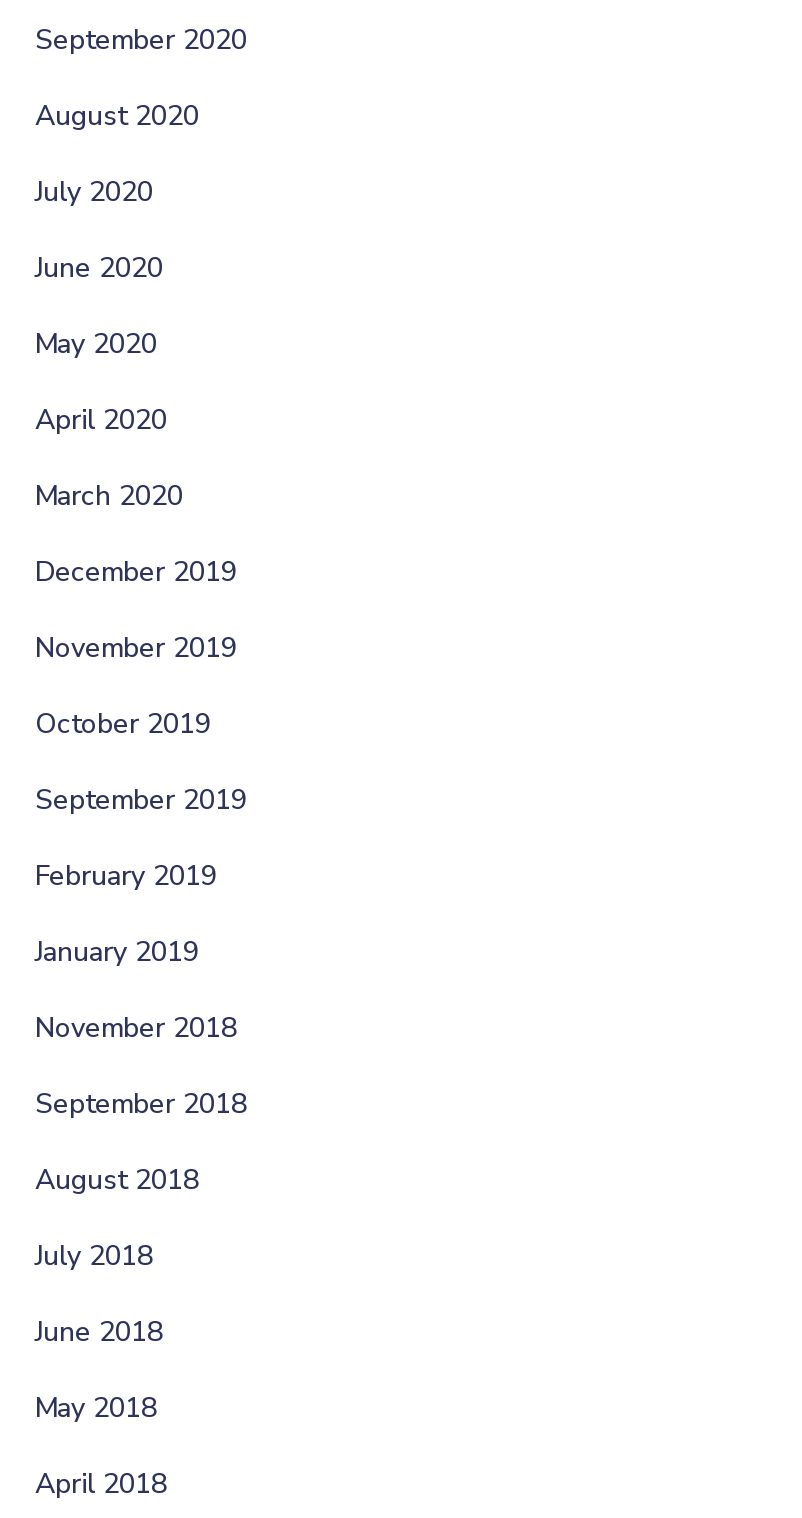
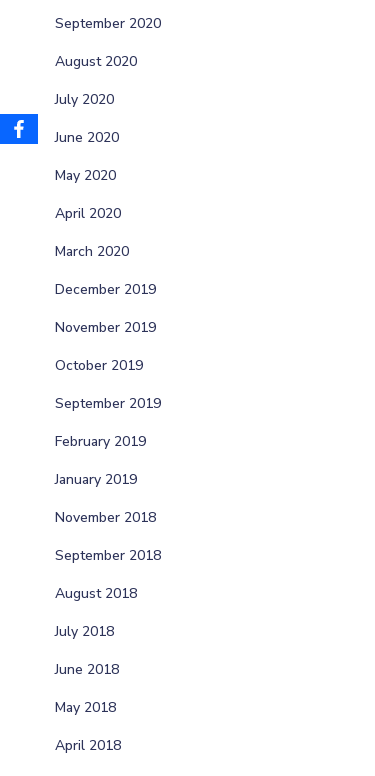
+ [image]
